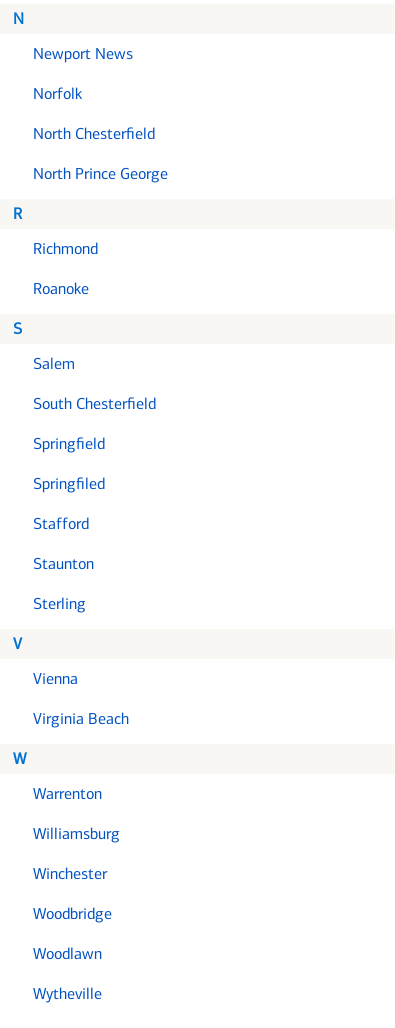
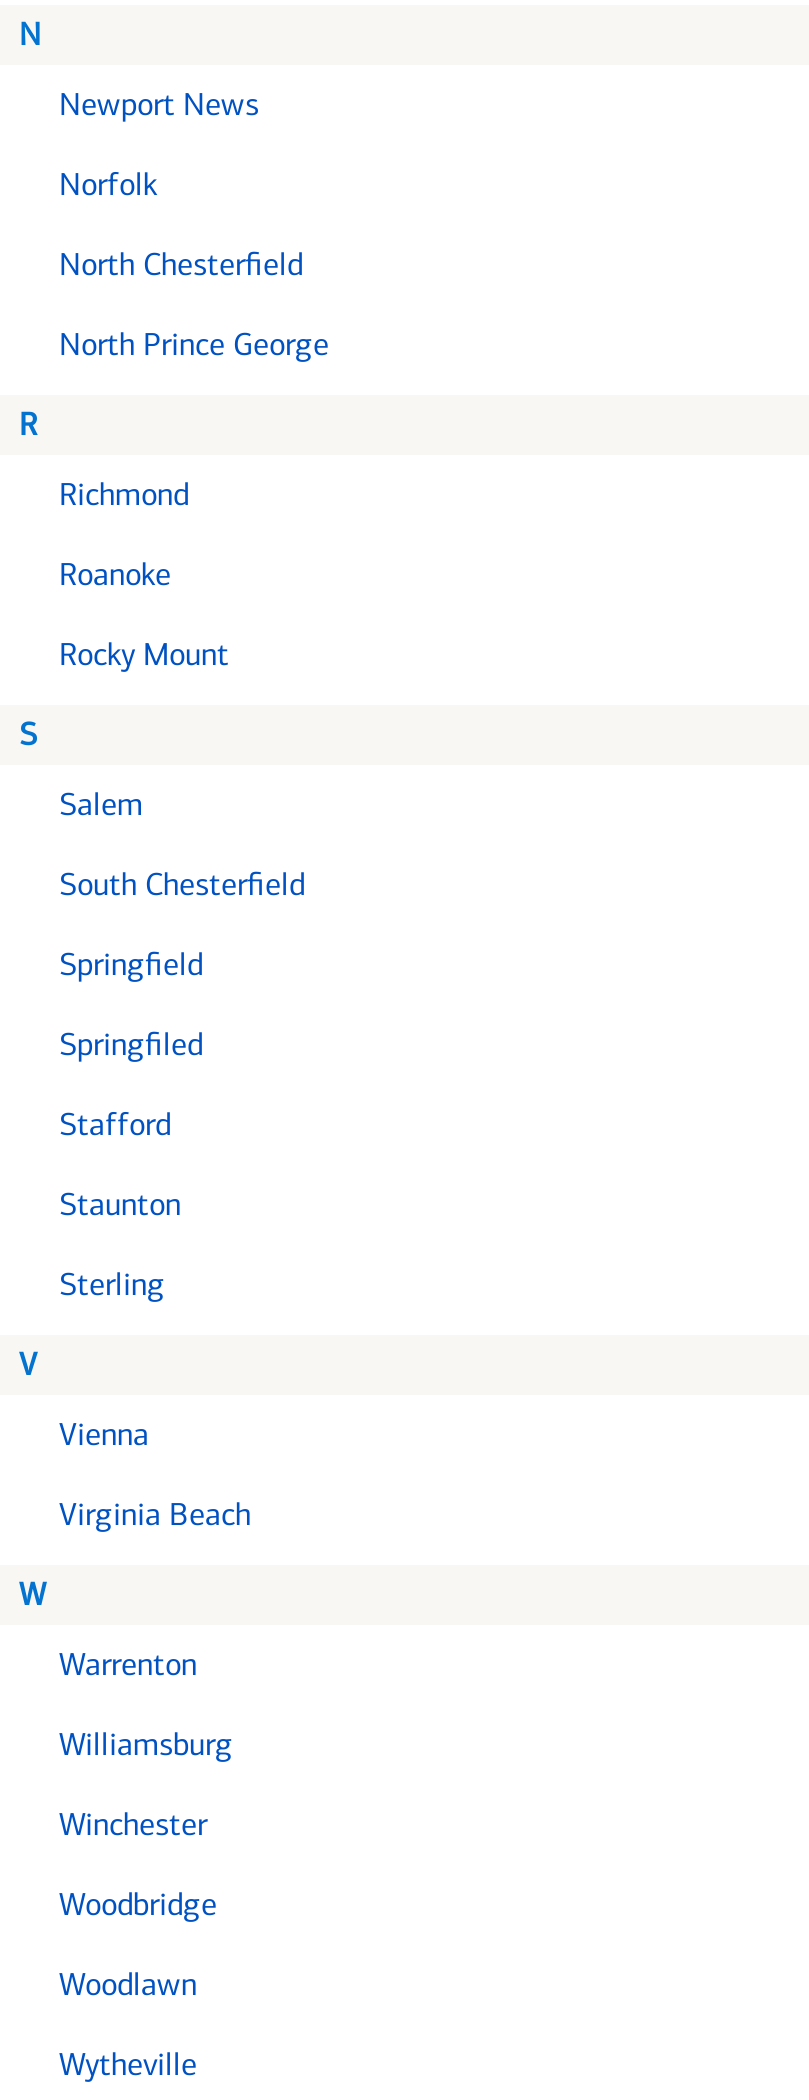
+ Rocky Mount
